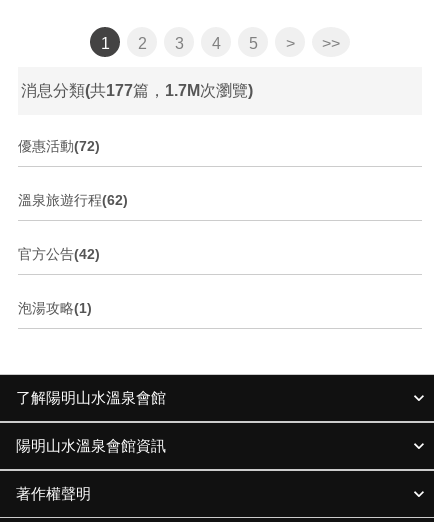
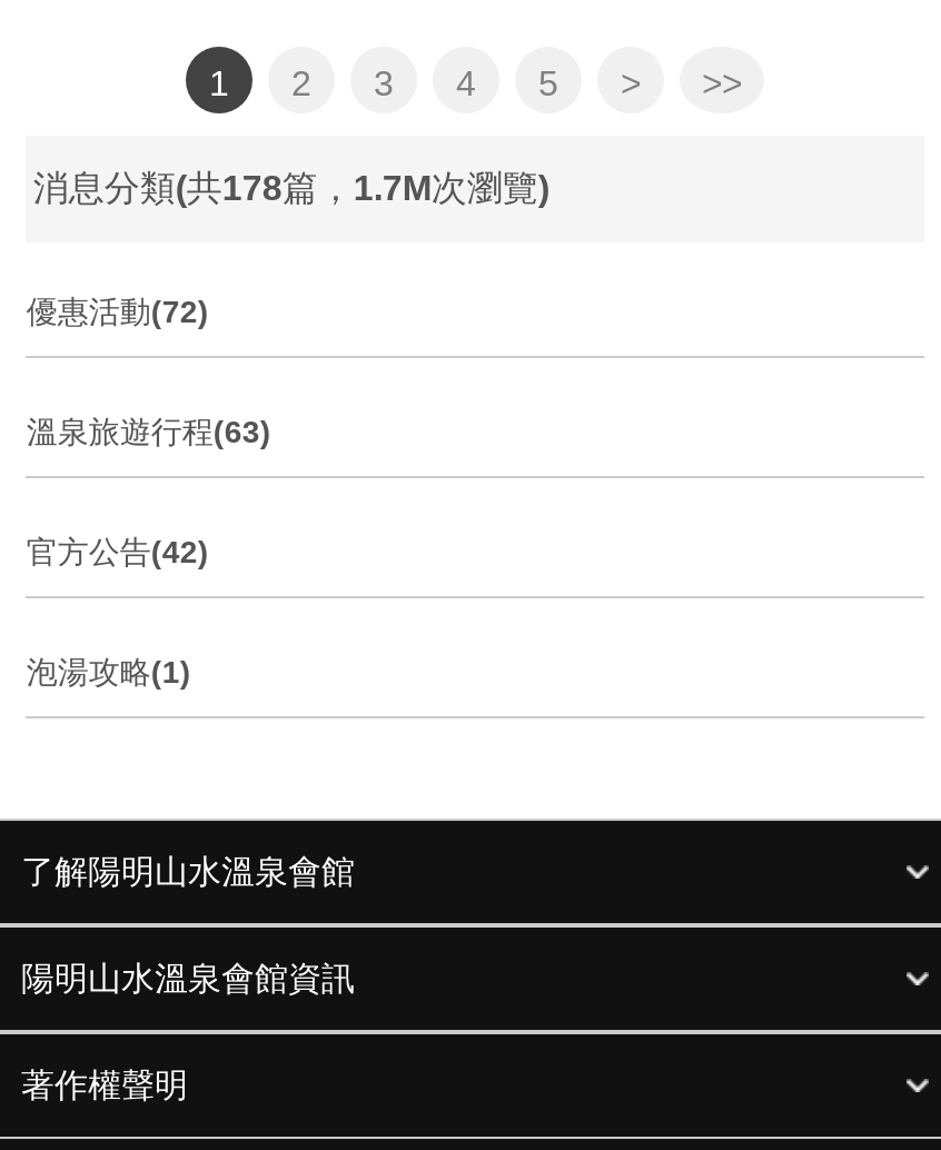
- 消息分類(共177篇，1.7M次瀏覽)
+ 消息分類(共178篇，1.7M次瀏覽)

- 溫泉旅遊行程(62)
+ 溫泉旅遊行程(63)
